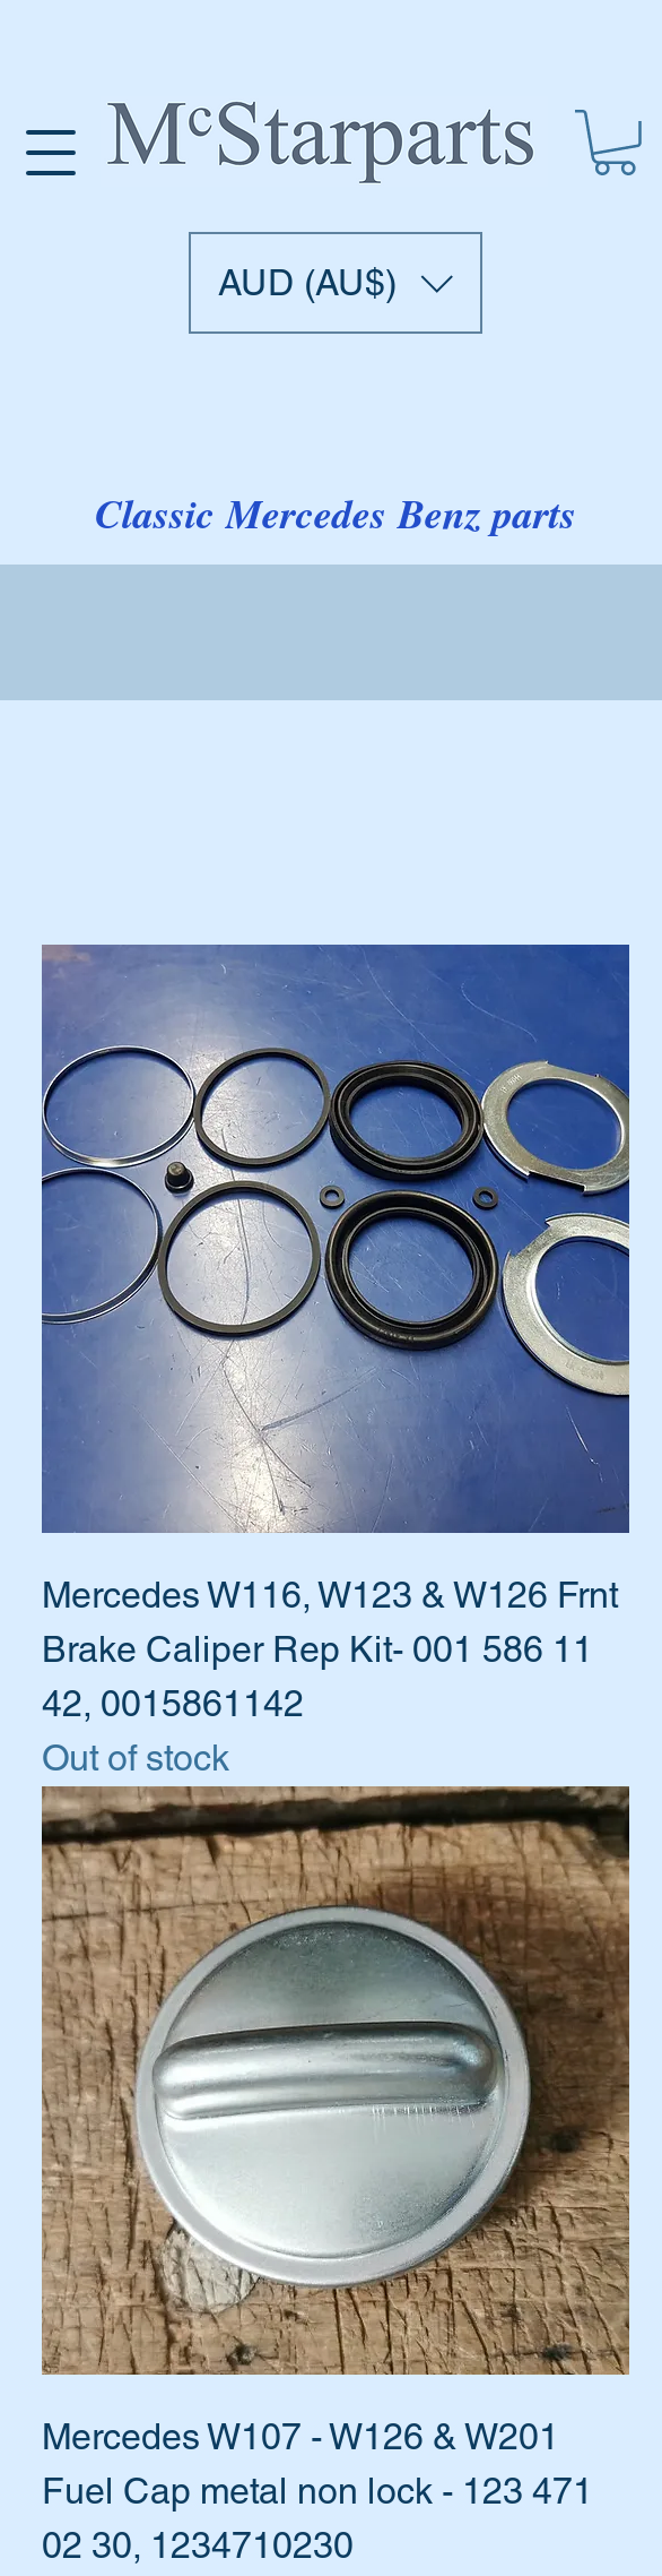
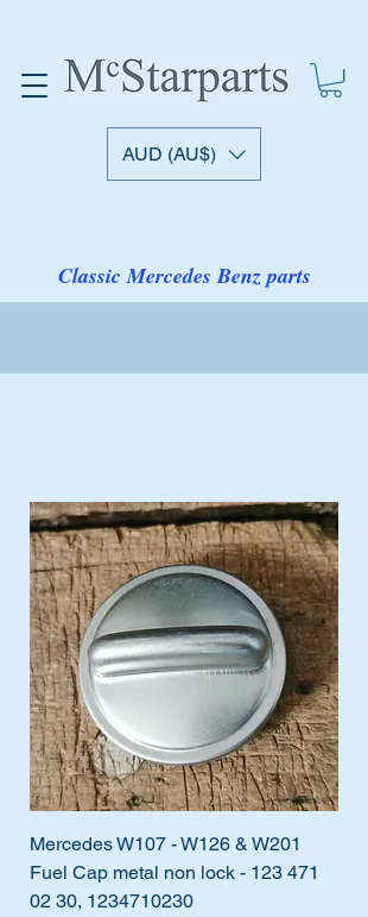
- [image]
- Mercedes W116, W123 & W126 Frnt
- Brake Caliper Rep Kit- 001 586 11
- 42, 0015861142
- Out of stock
